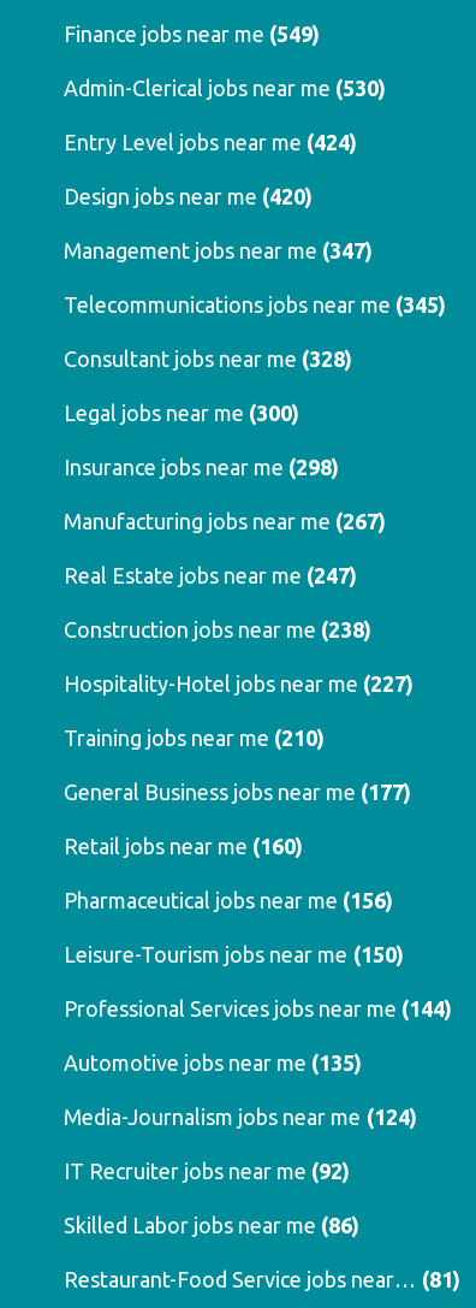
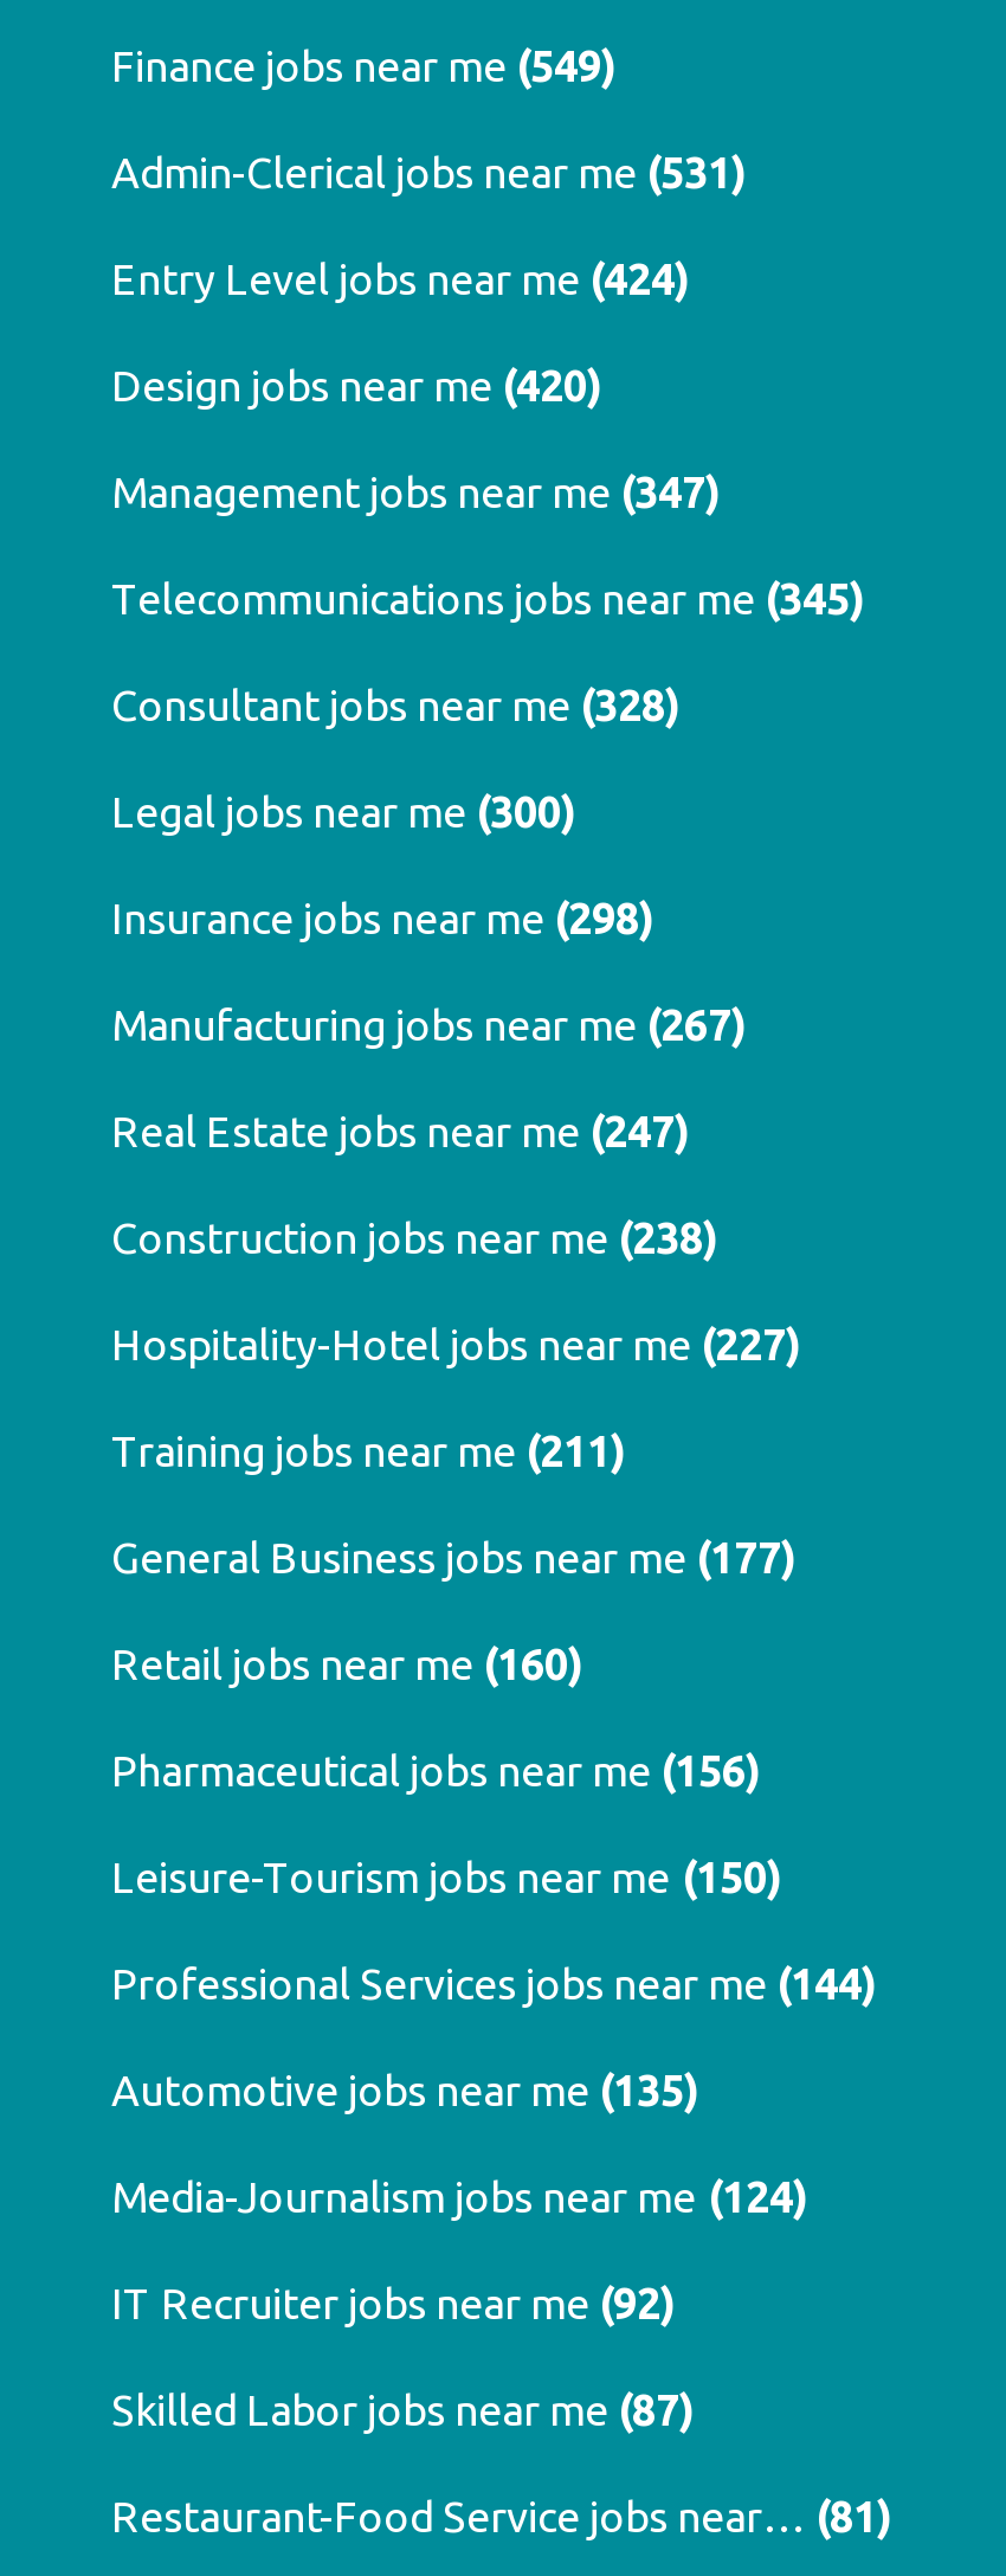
- Admin-Clerical jobs near me (530)
+ Admin-Clerical jobs near me (531)

- Training jobs near me (210)
+ Training jobs near me (211)

- Skilled Labor jobs near me (86)
+ Skilled Labor jobs near me (87)
